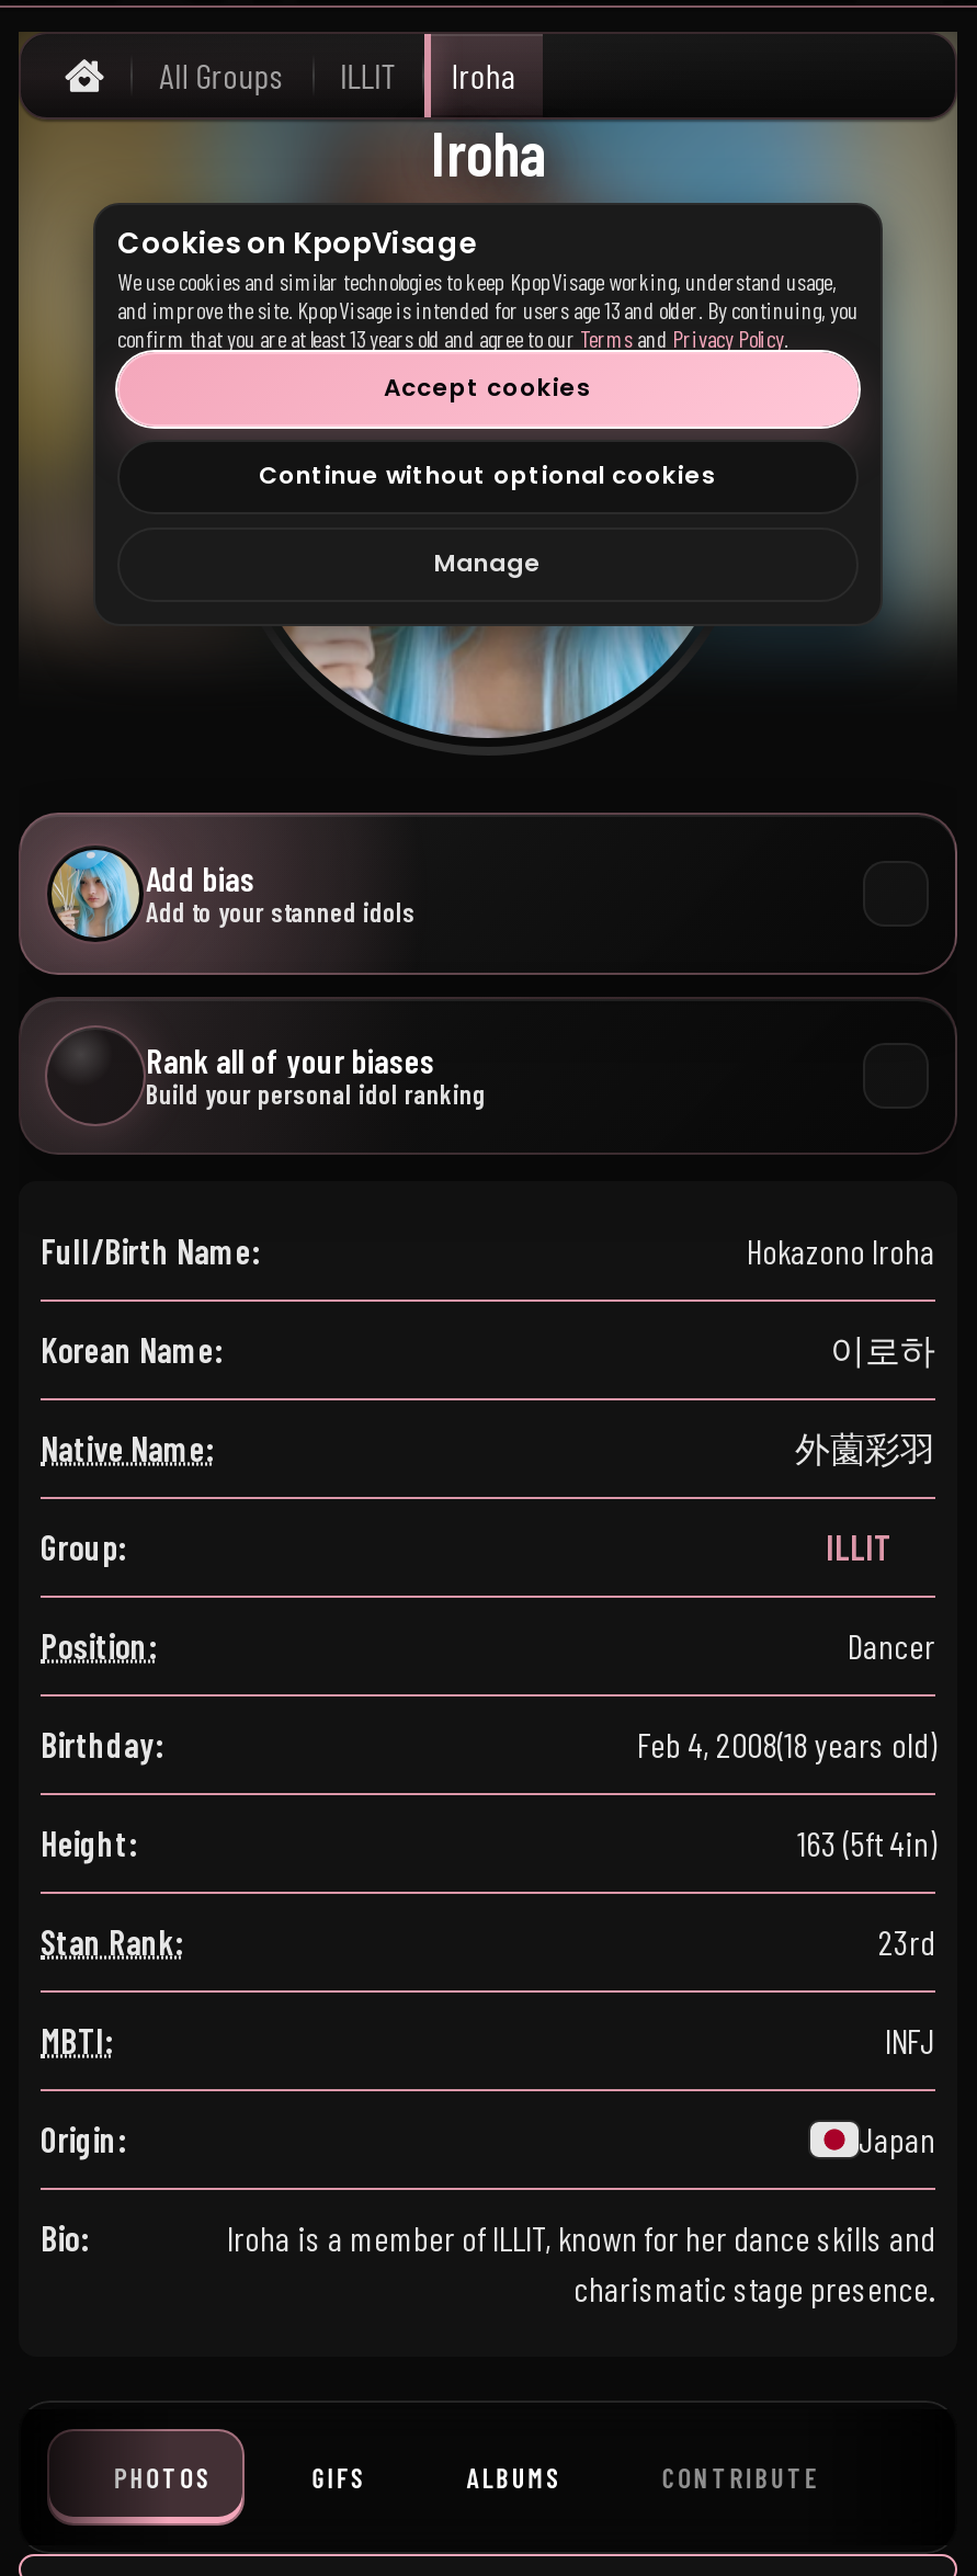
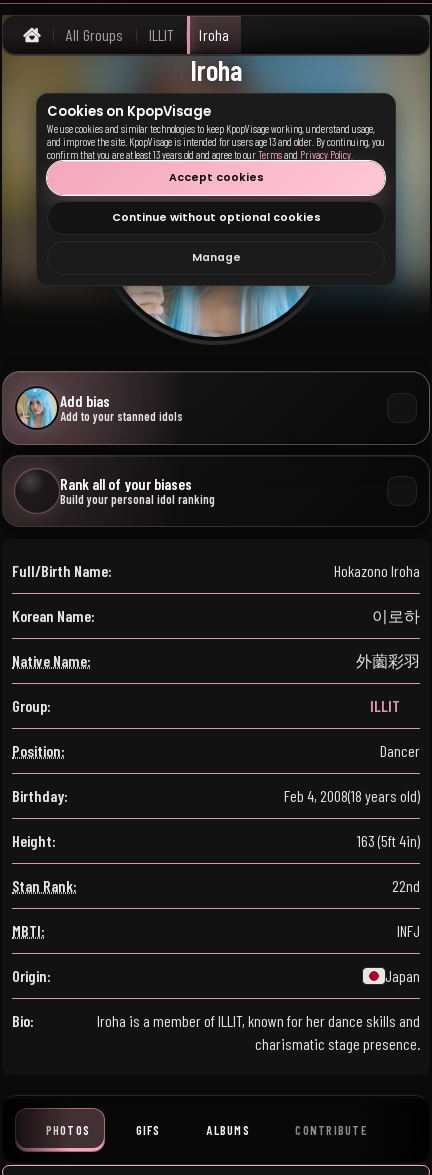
- 23rd
+ 22nd
